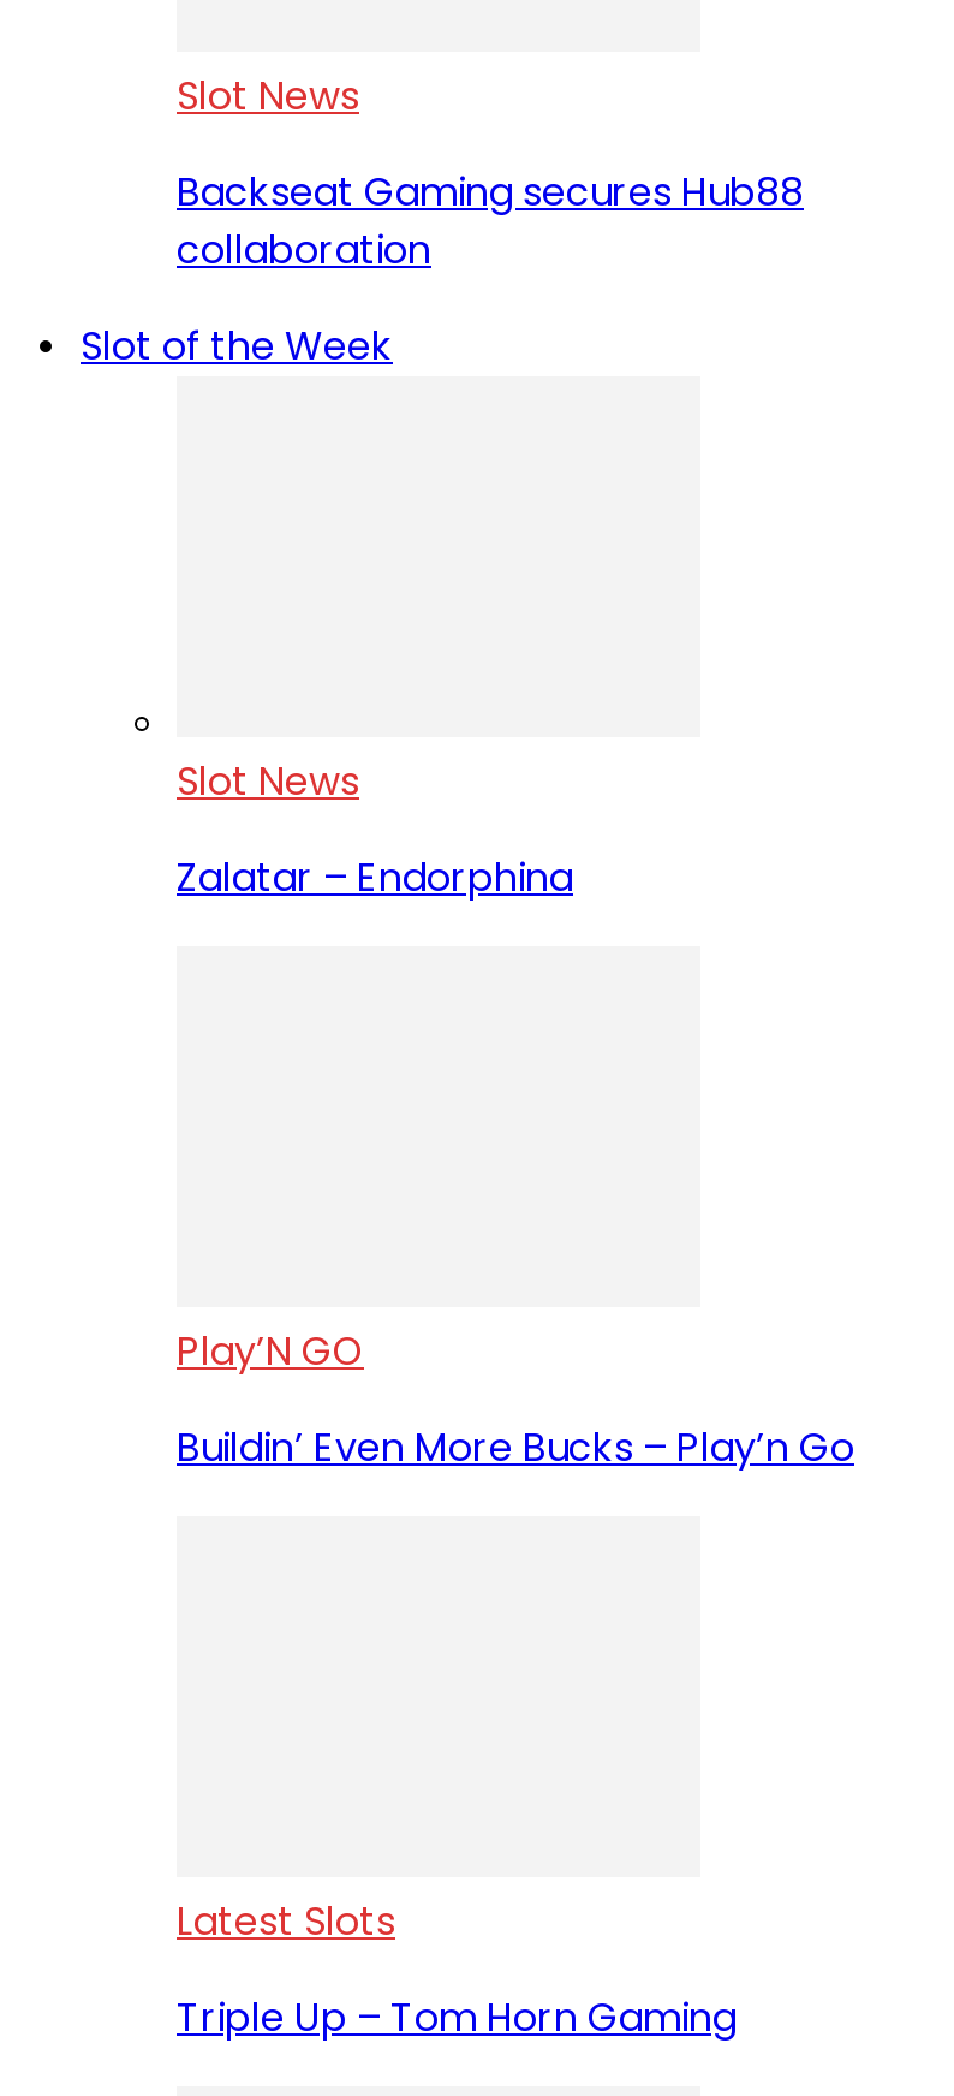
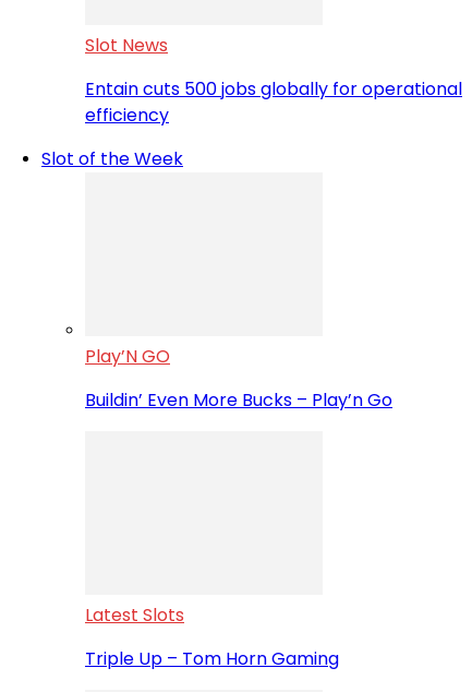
- Backseat Gaming secures Hub88
- collaboration
+ Entain cuts 500 jobs globally for operational
+ efficiency

- Slot News
- Zalatar – Endorphina
